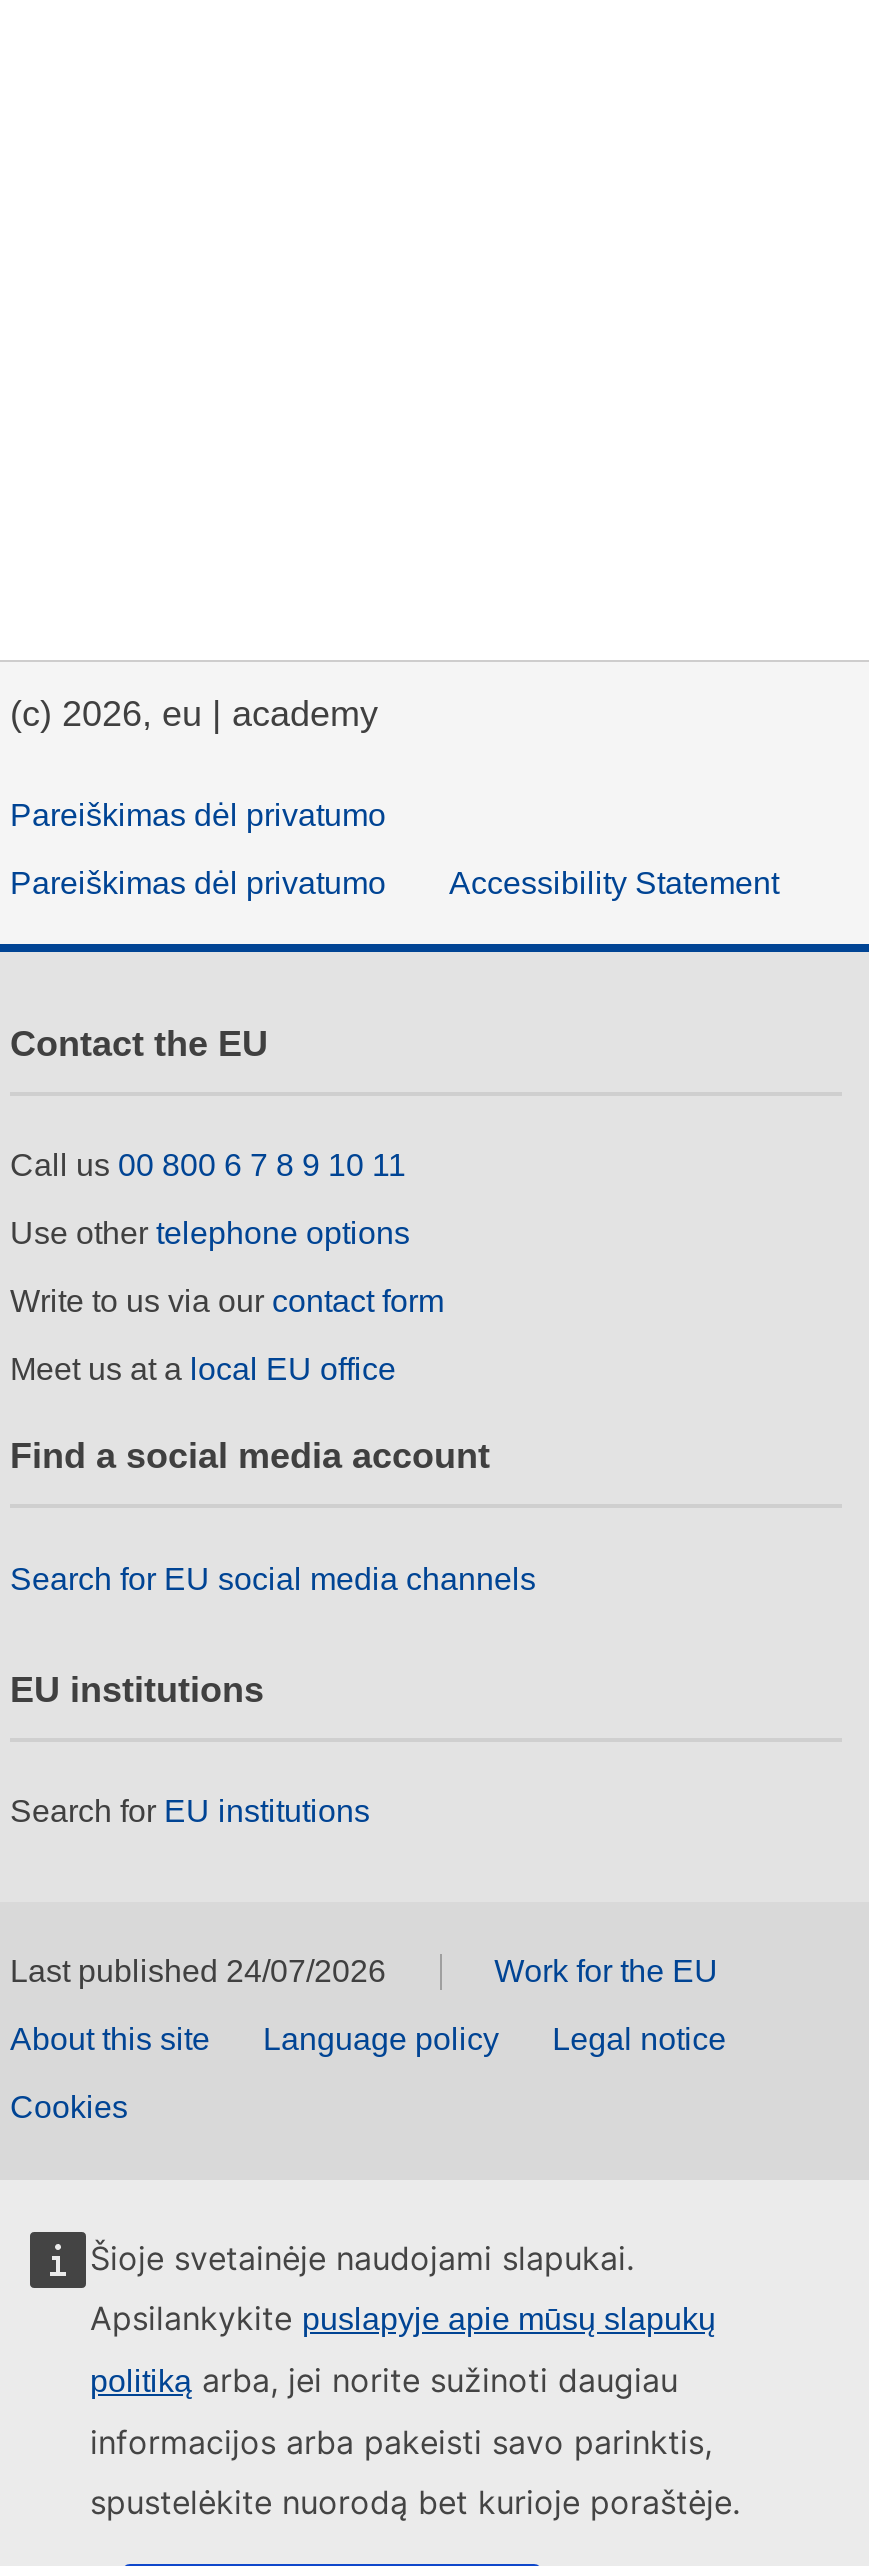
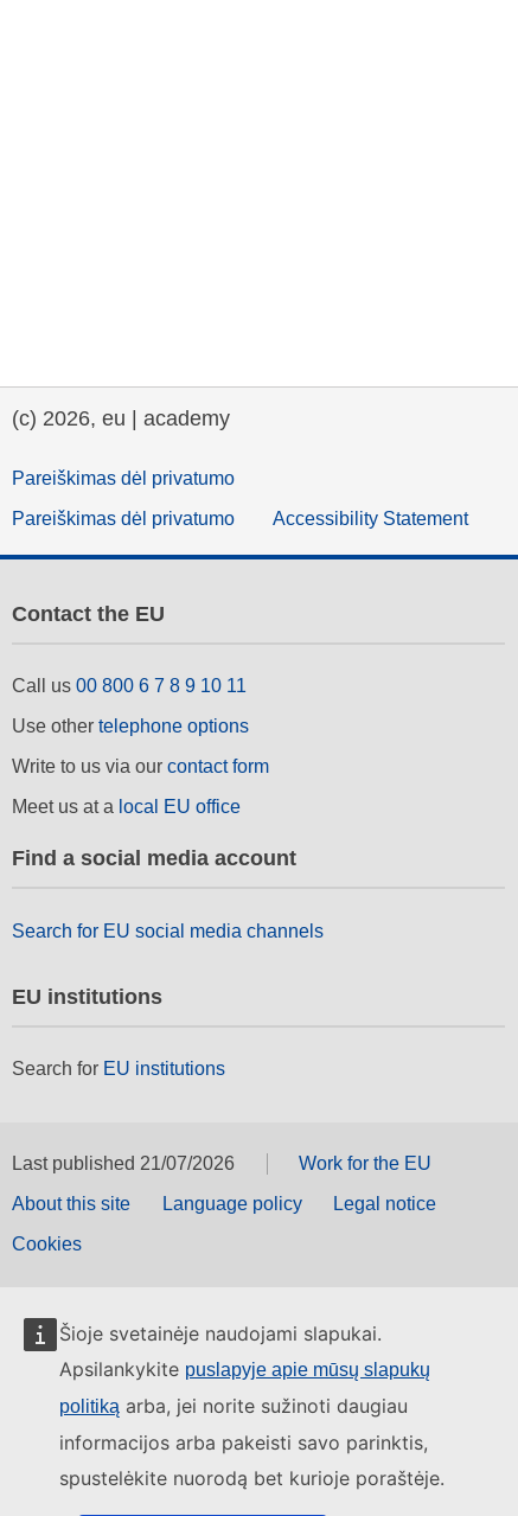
- Last published 24/07/2026
+ Last published 21/07/2026
